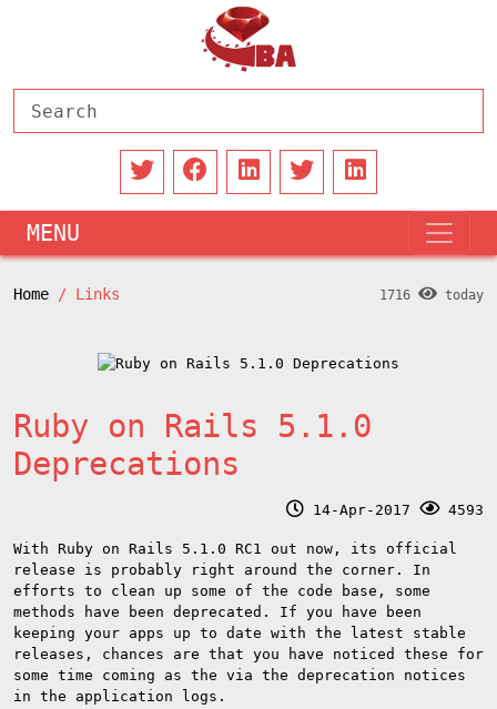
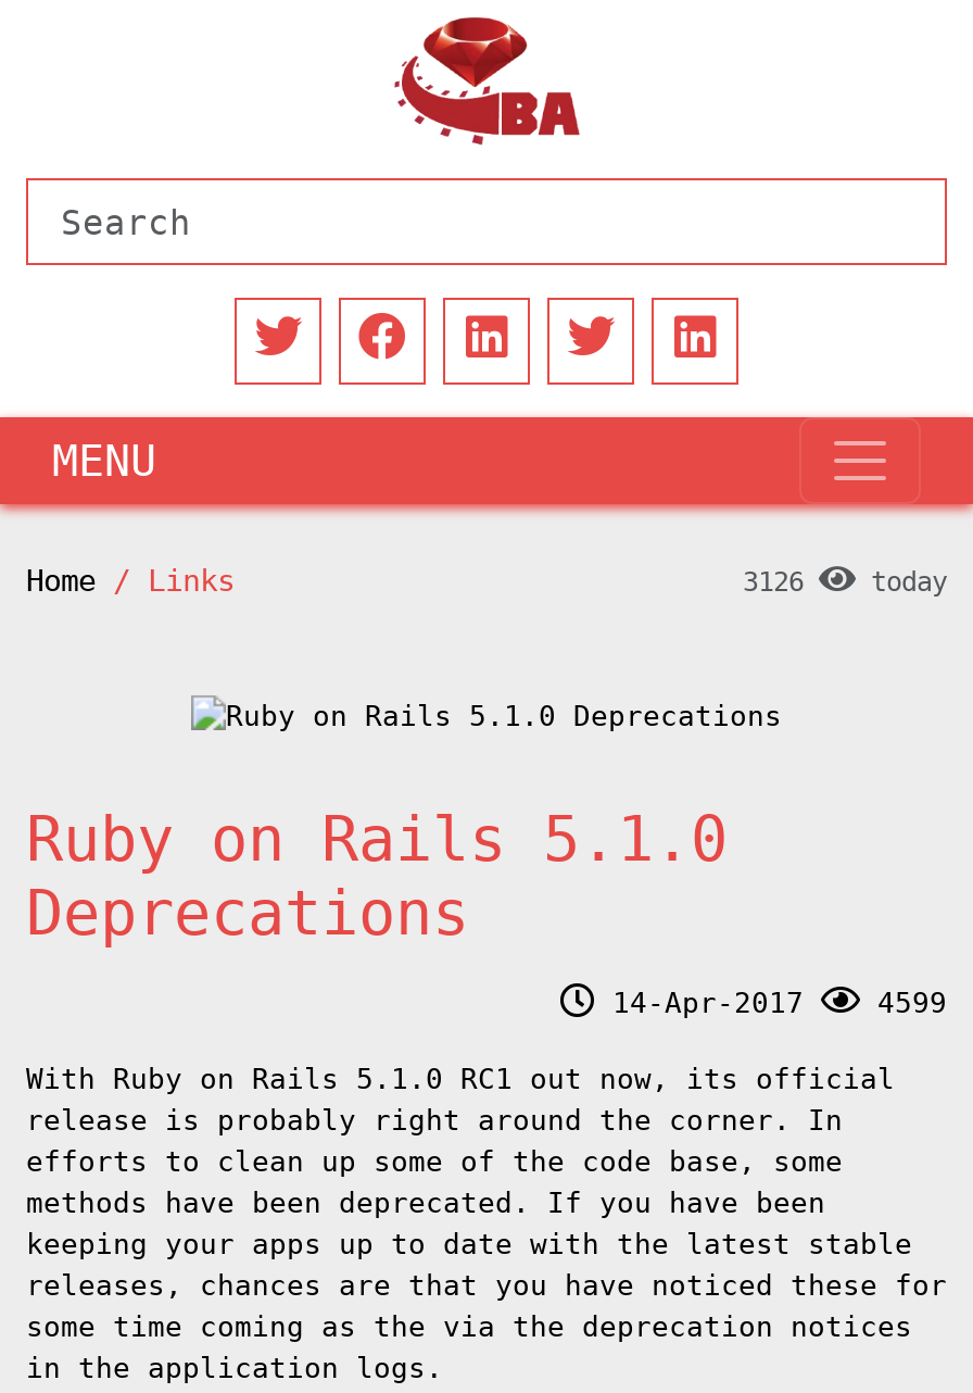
- 1716 today
+ 3126 today

- 14-Apr-2017 4593
+ 14-Apr-2017 4599
